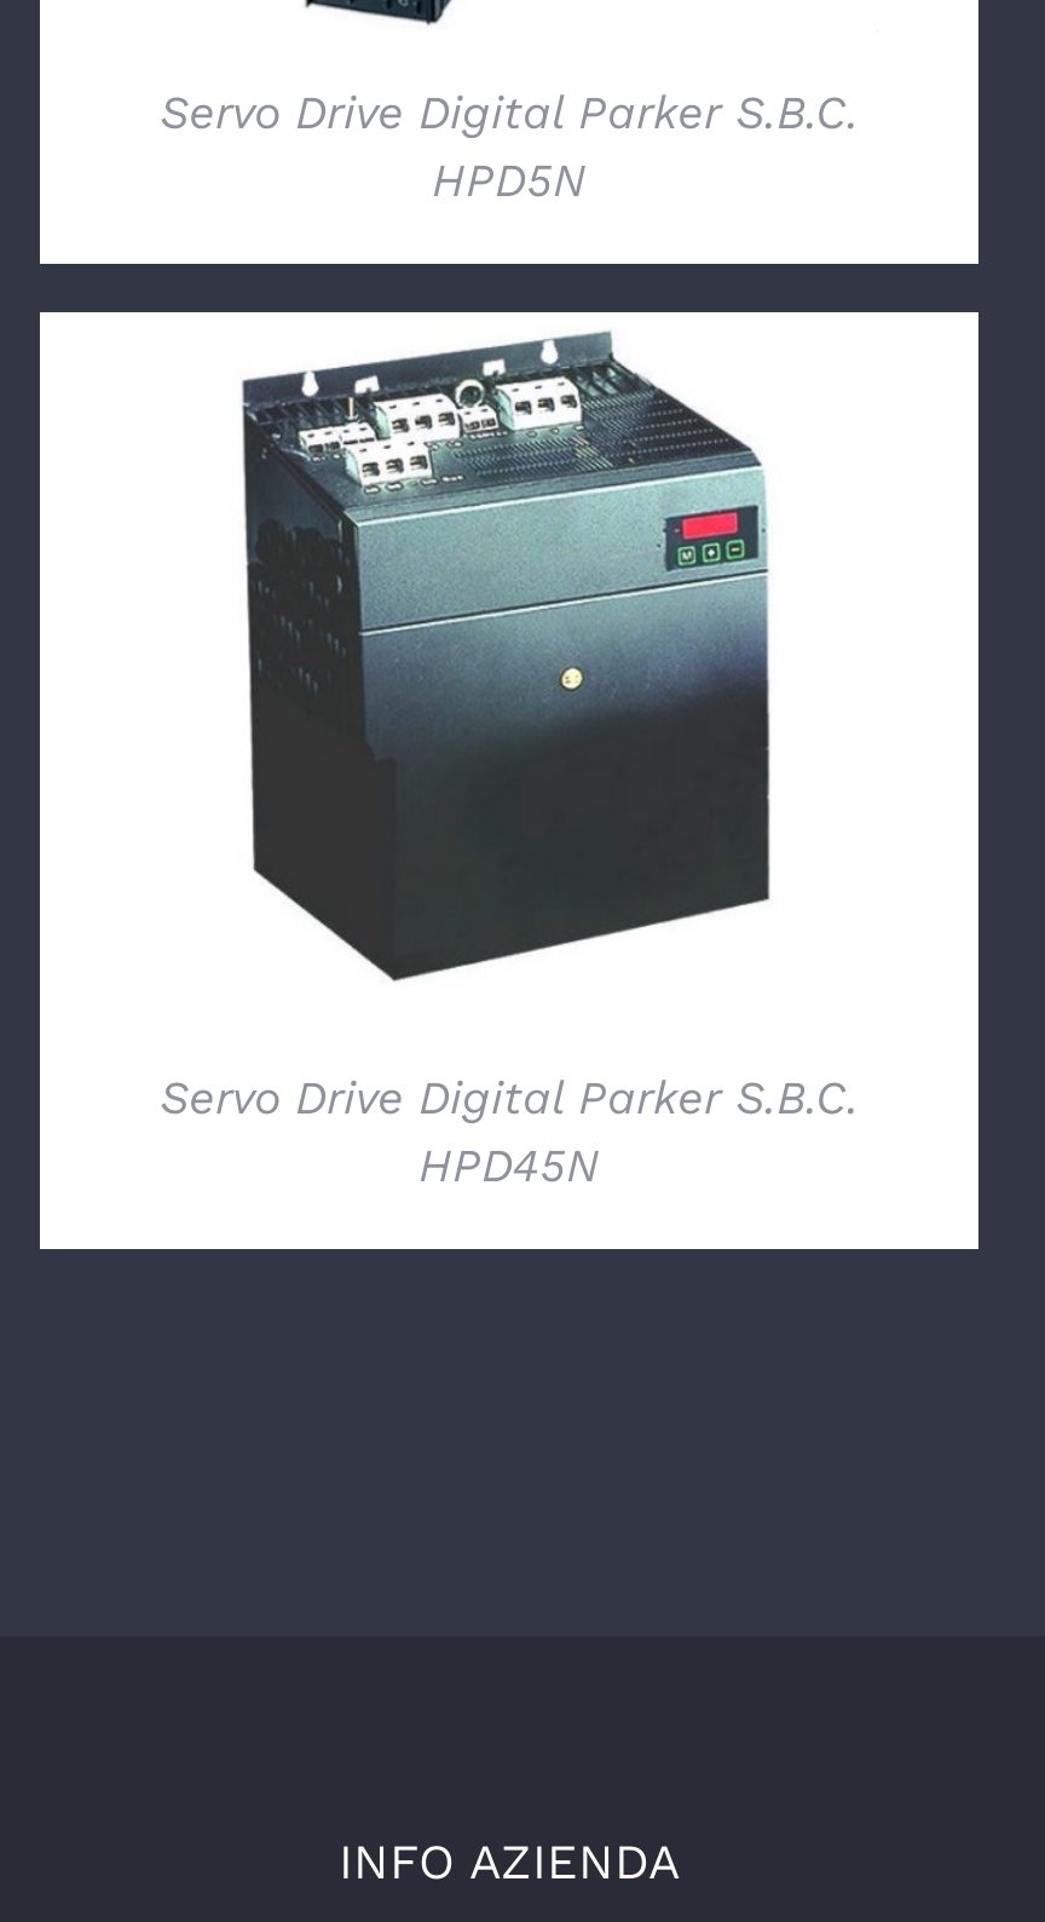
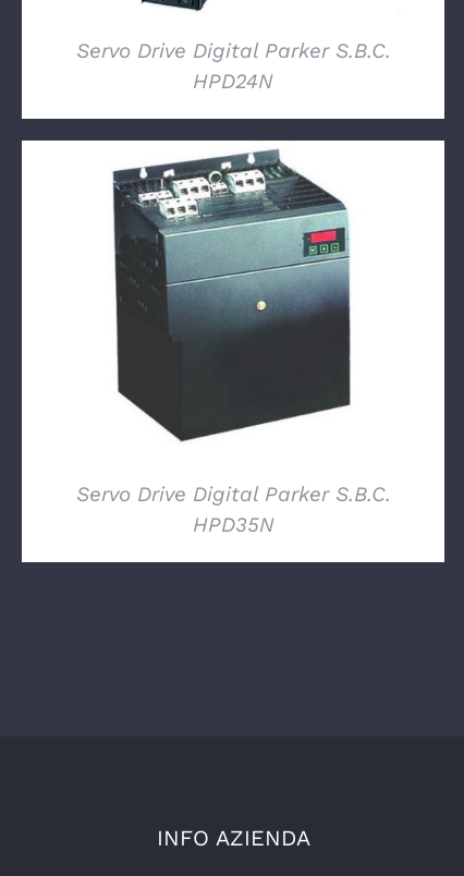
- HPD5N
+ HPD24N

- HPD45N
+ HPD35N
